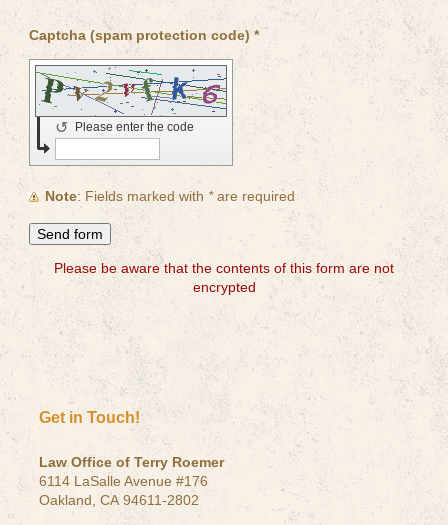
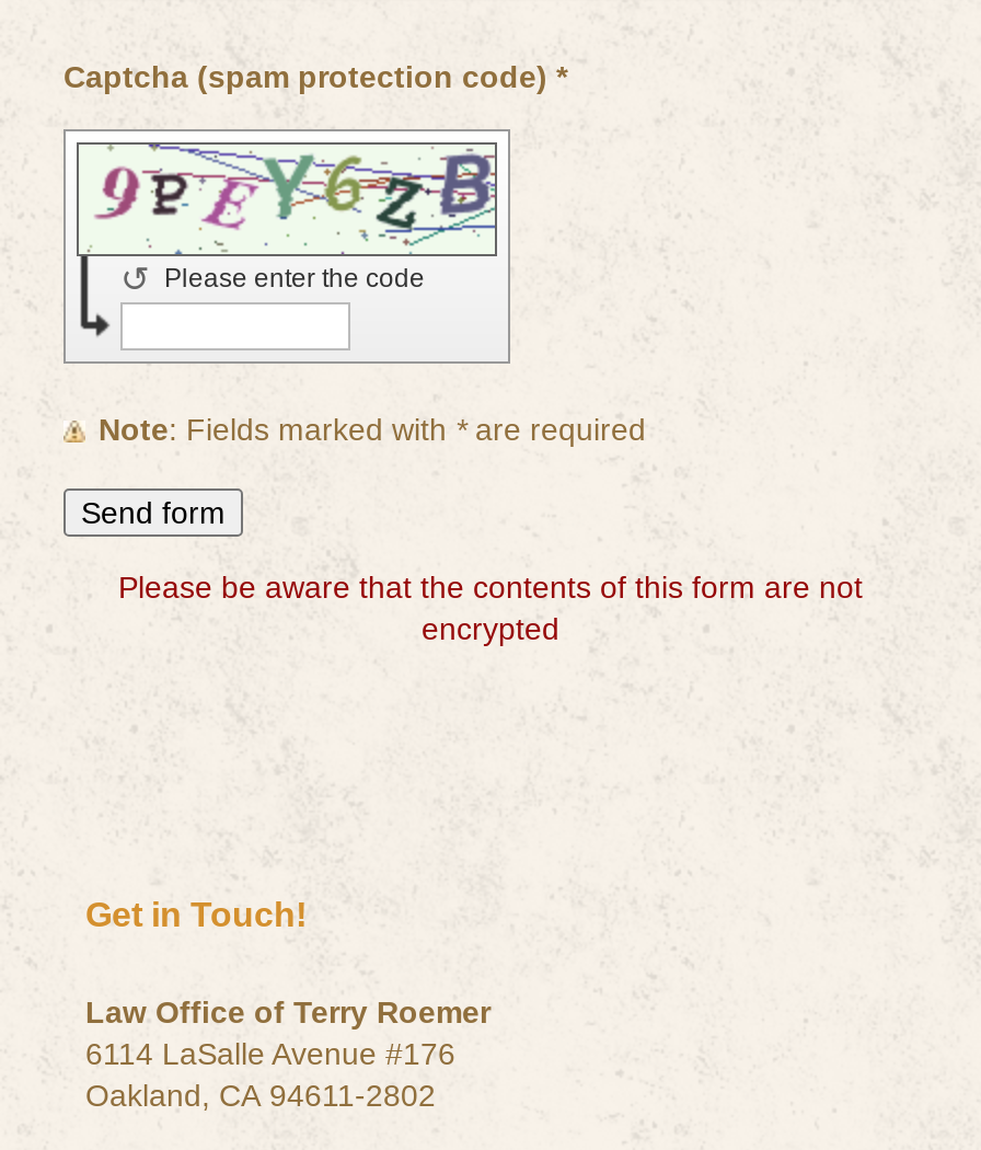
- [image]
+ [image]
